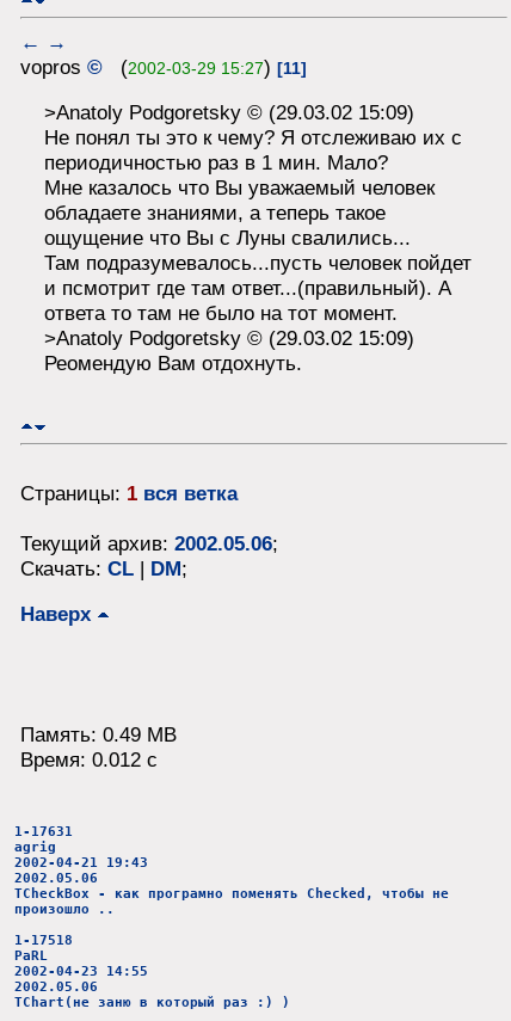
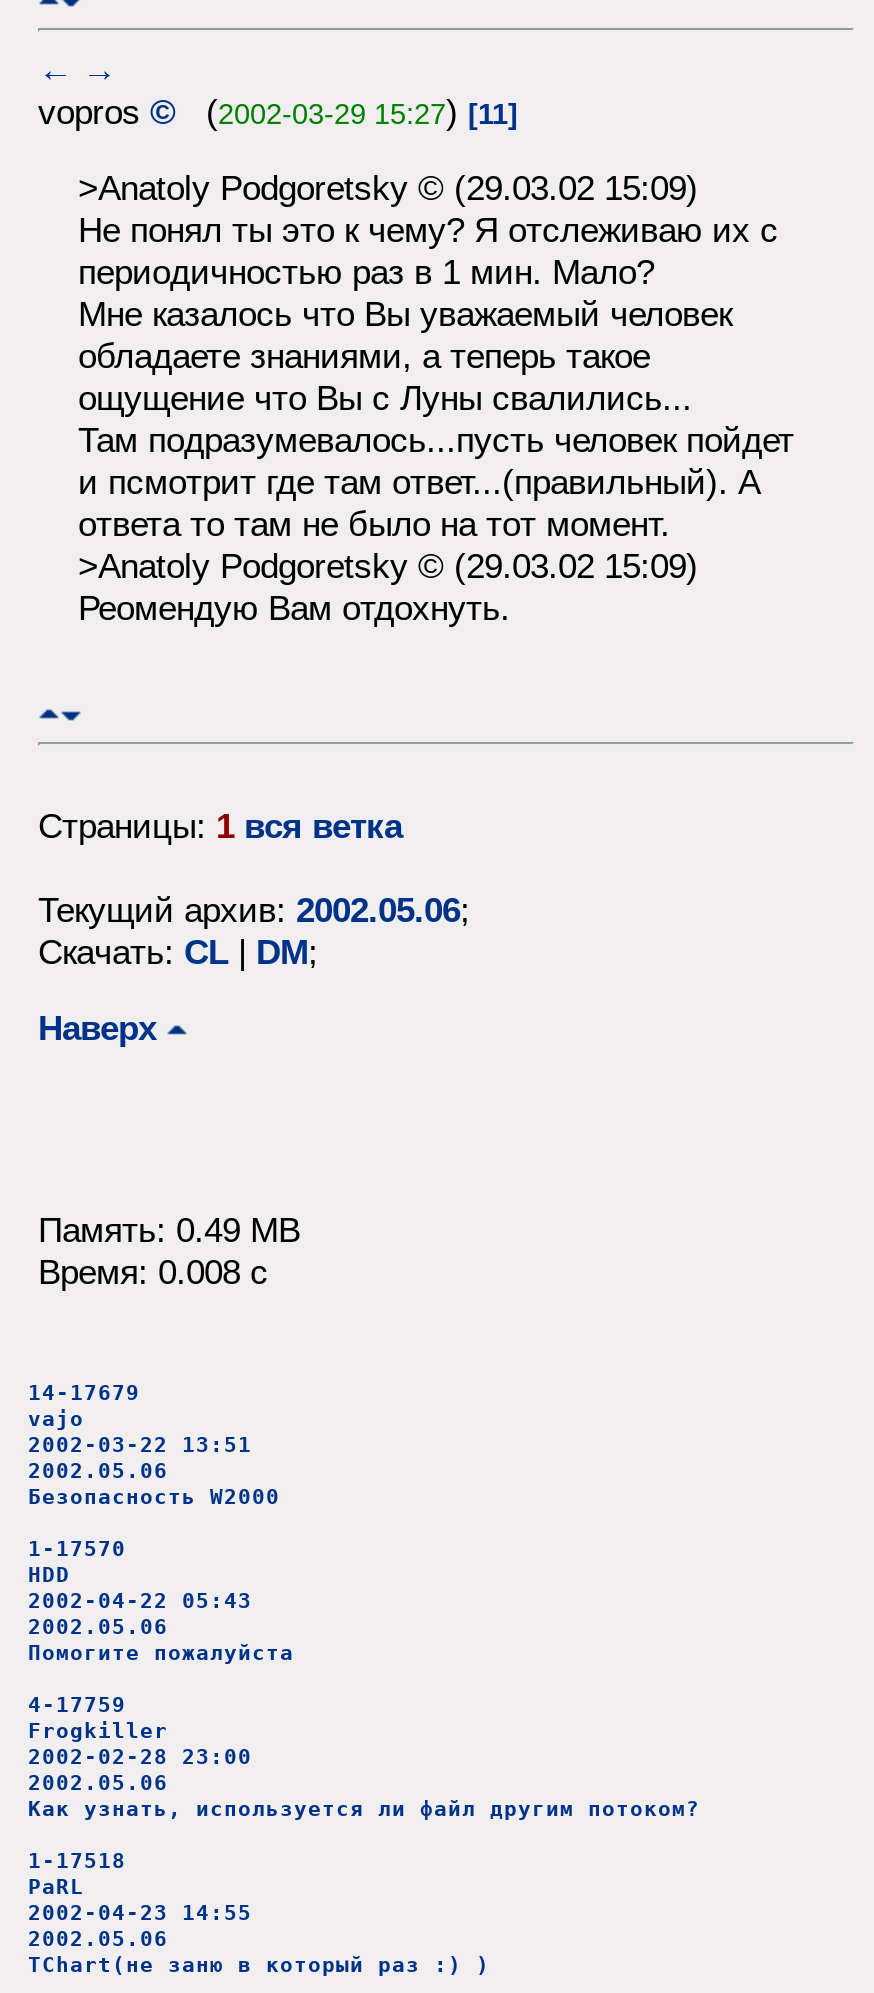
- Время: 0.012 c
+ Время: 0.008 c

- 1-17631
- agrig
- 2002-04-21 19:43
+ 14-17679
+ vajo
+ 2002-03-22 13:51

- TCheckBox - как програмно поменять Checked, чтобы не
- произошло ..
+ Безопасность W2000
+ 1-17570
+ HDD
+ 2002-04-22 05:43
+ 2002.05.06
+ Помогите пожалуйста
+ 4-17759
+ Frogkiller
+ 2002-02-28 23:00
+ 2002.05.06
+ Как узнать, используется ли файл другим потоком?
